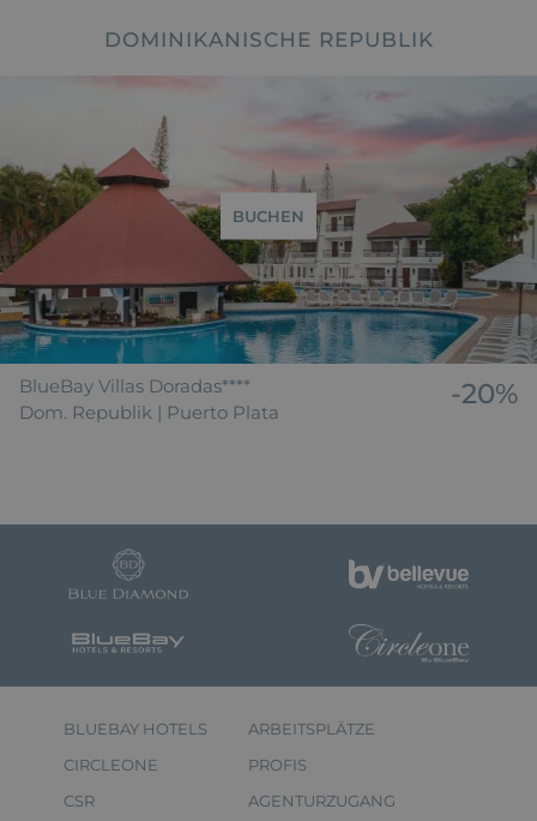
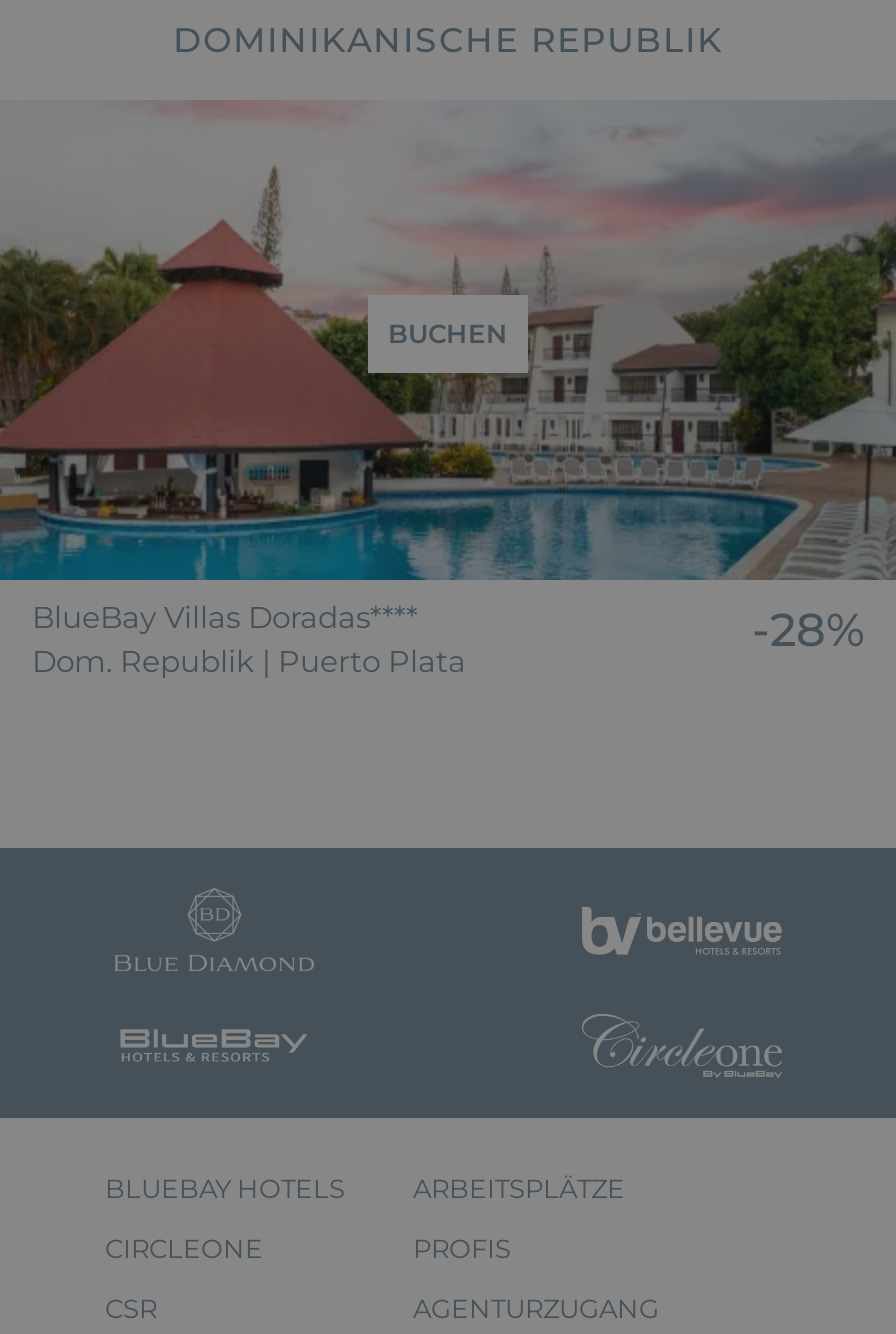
- -20%
+ -28%
